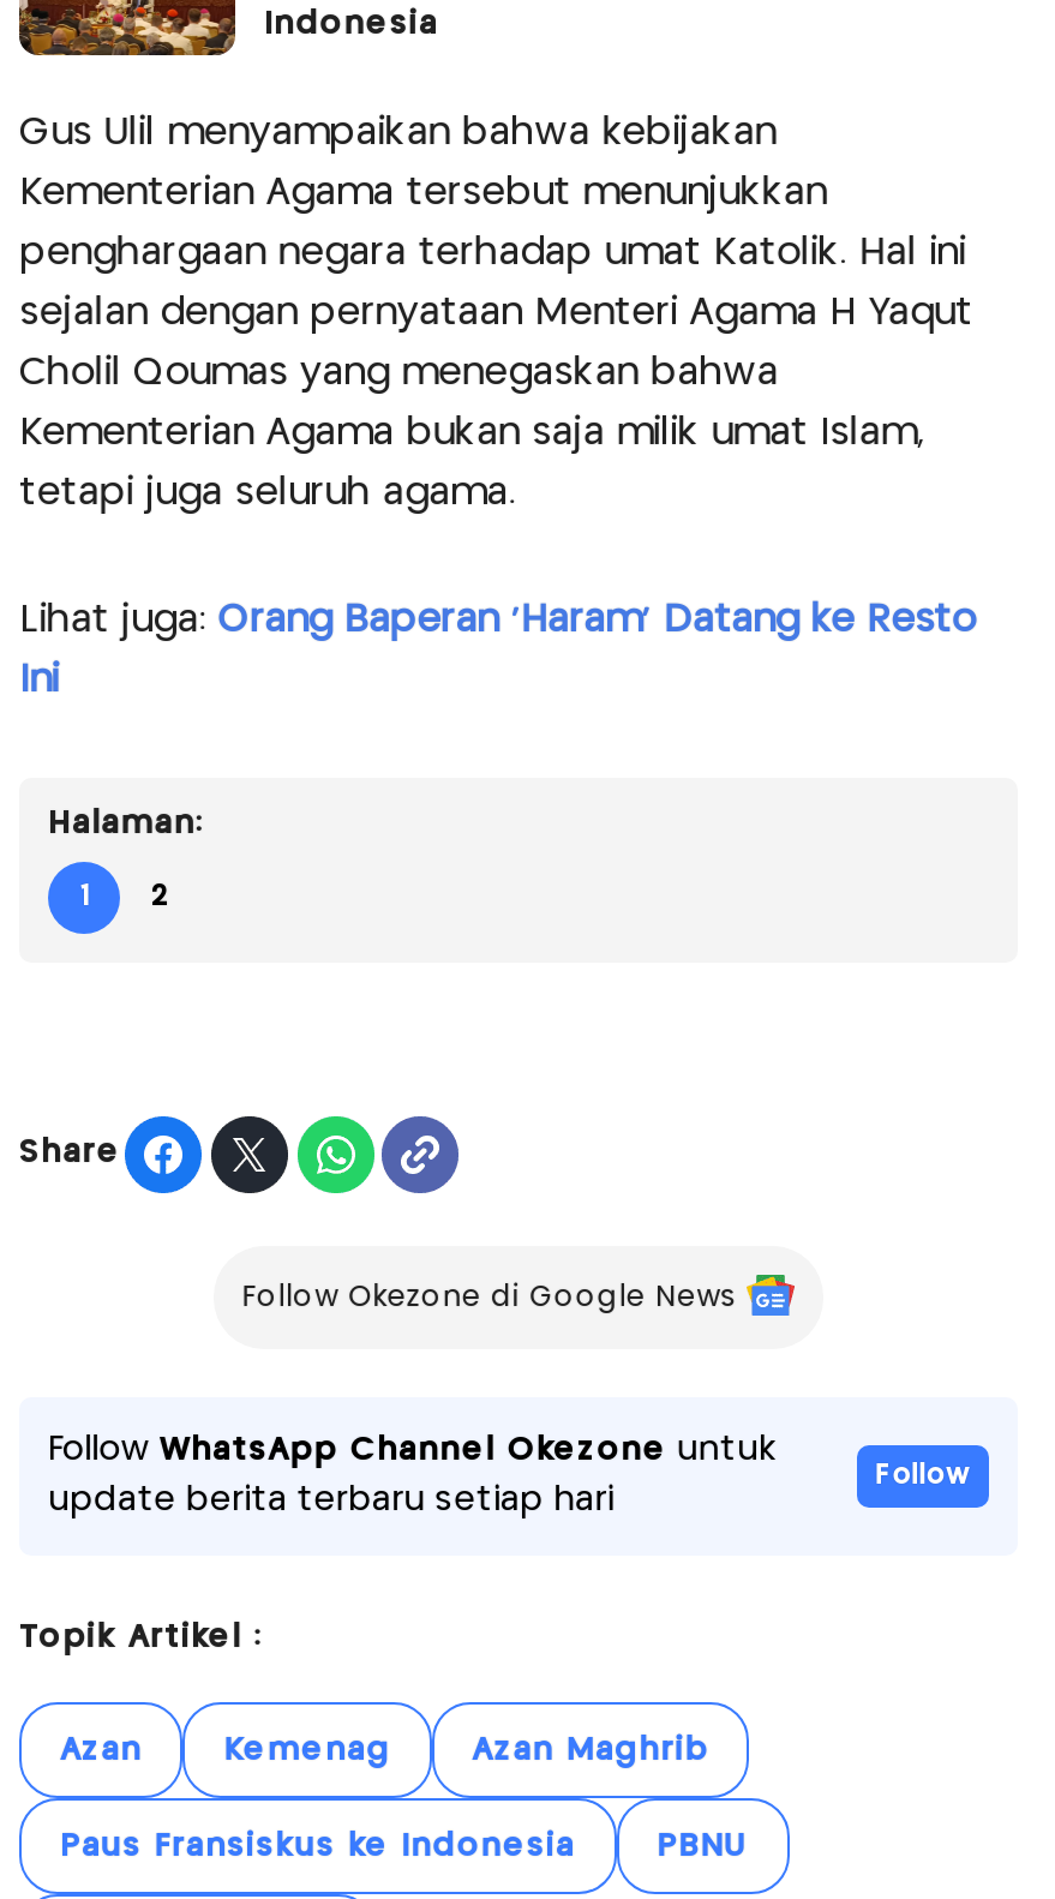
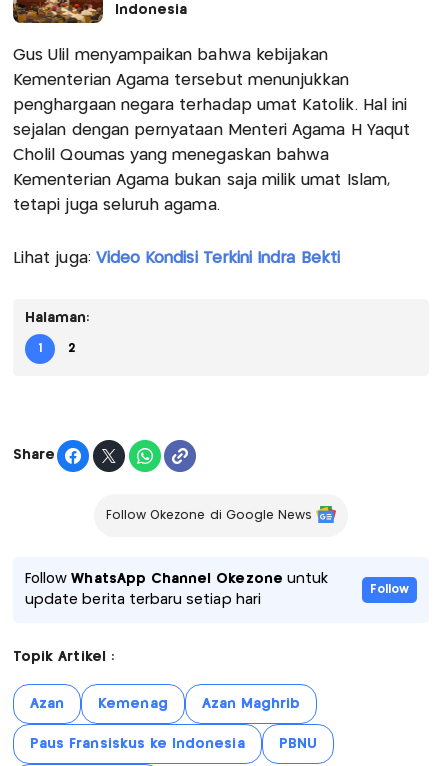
- Lihat juga: Orang Baperan 'Haram' Datang ke Resto
- Ini
+ Lihat juga: Video Kondisi Terkini Indra Bekti
